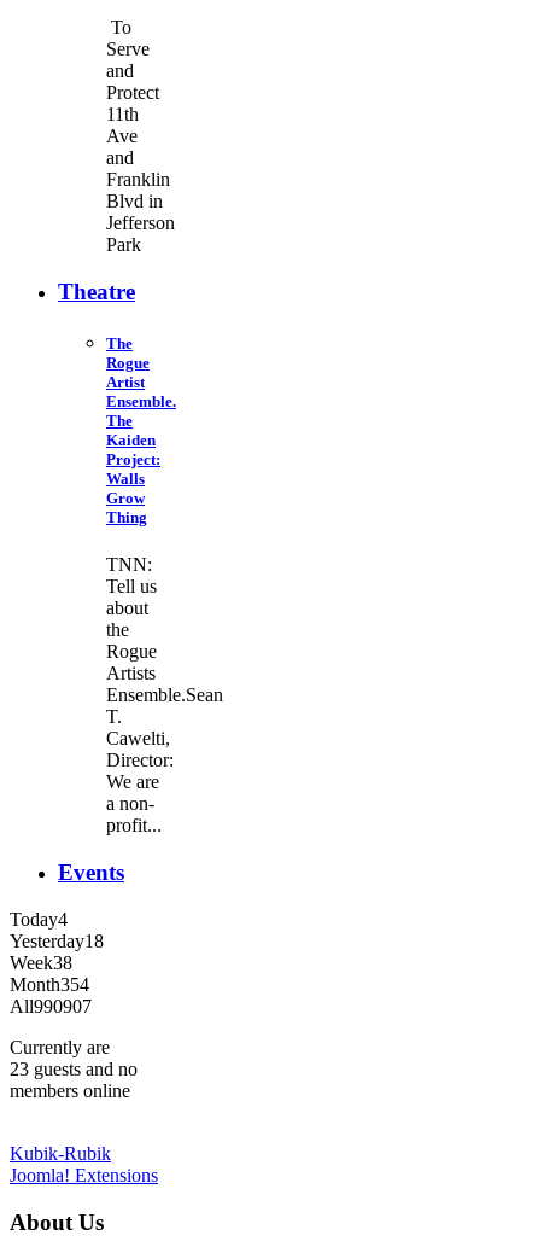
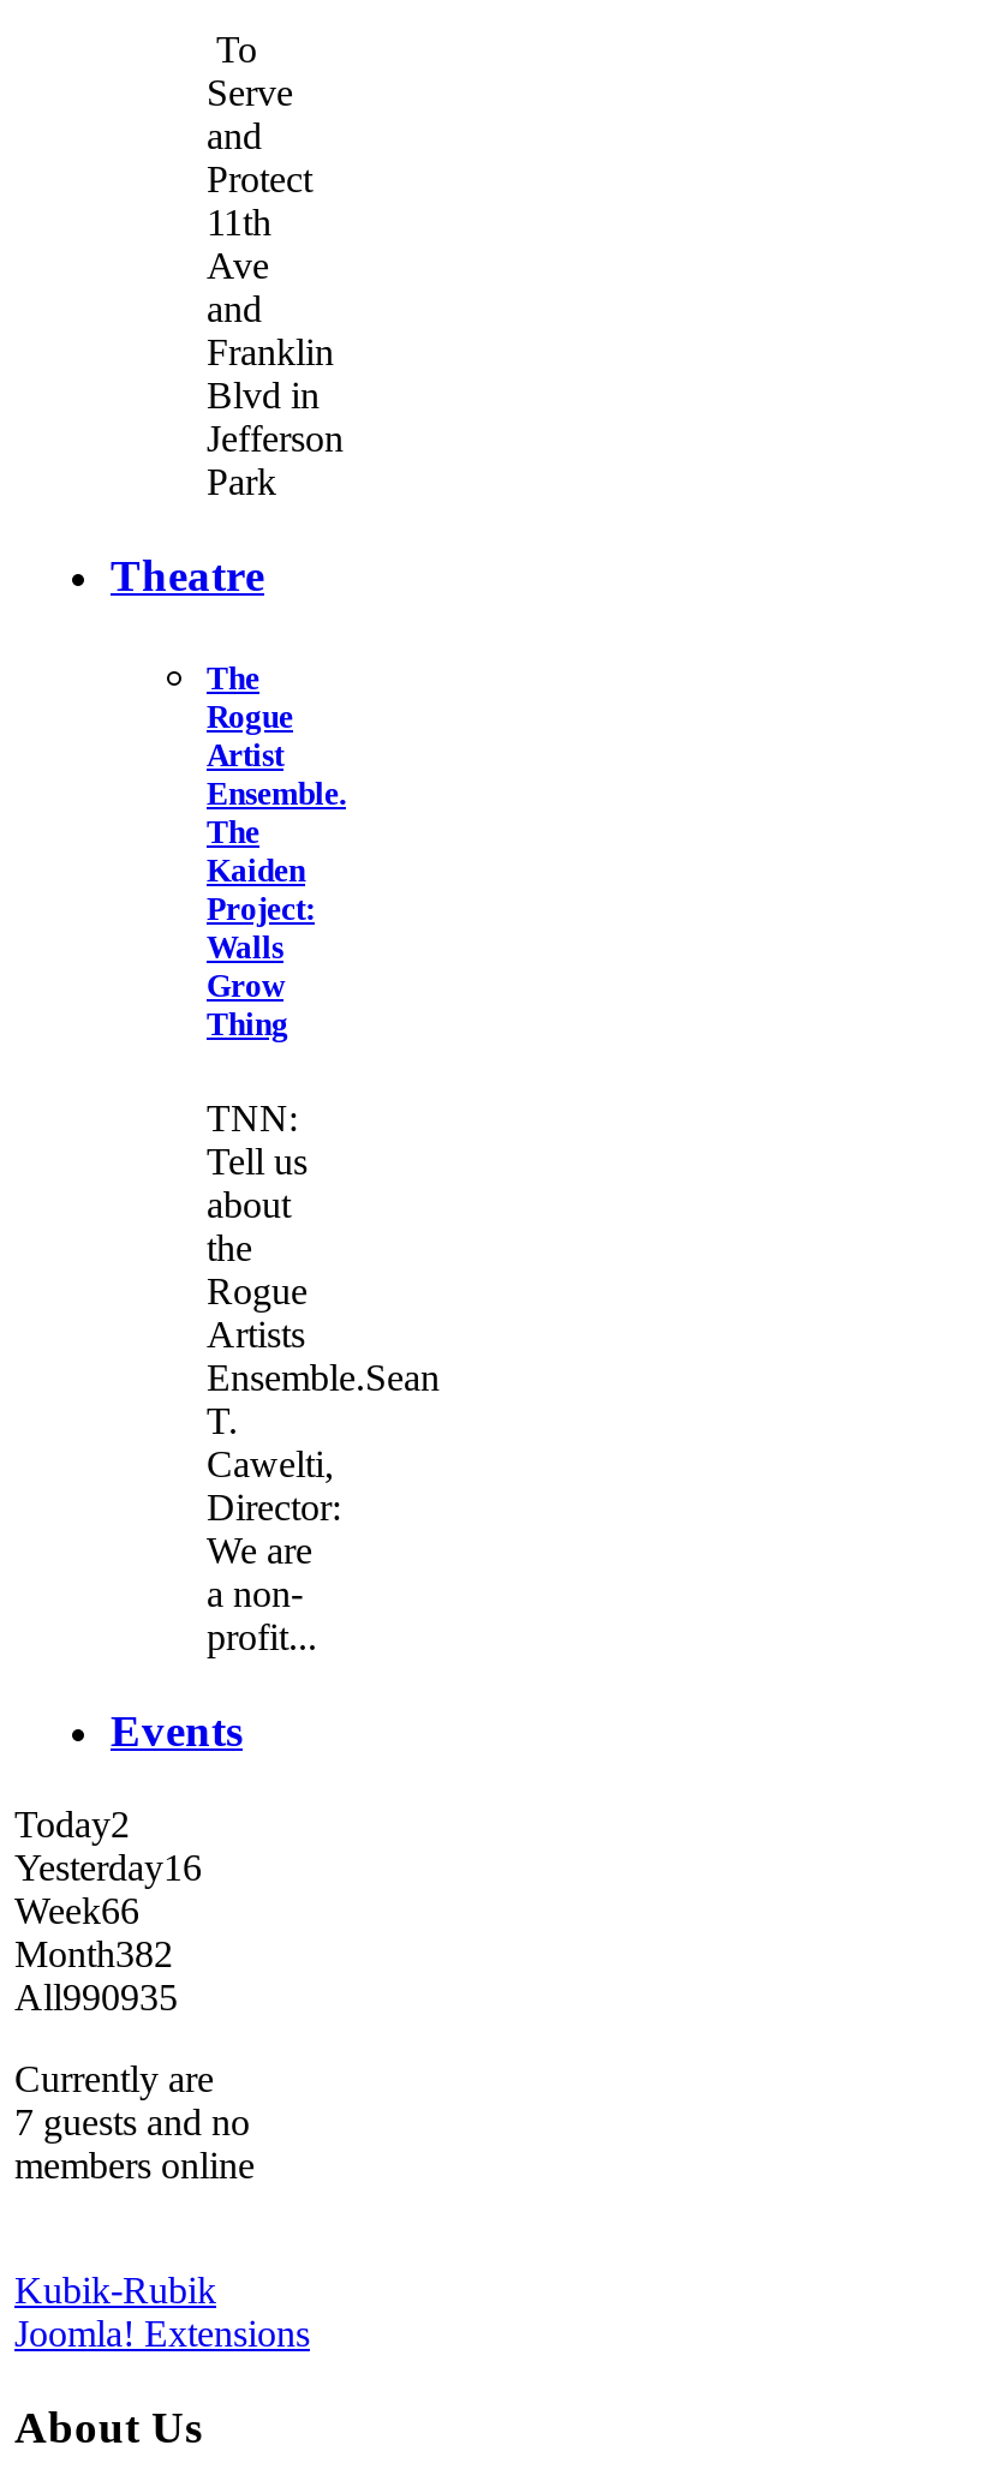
- Today4
+ Today2

- Yesterday18
+ Yesterday16

- Week38
+ Week66

- Month354
+ Month382

- All990907
+ All990935

- 23 guests and no
+ 7 guests and no
